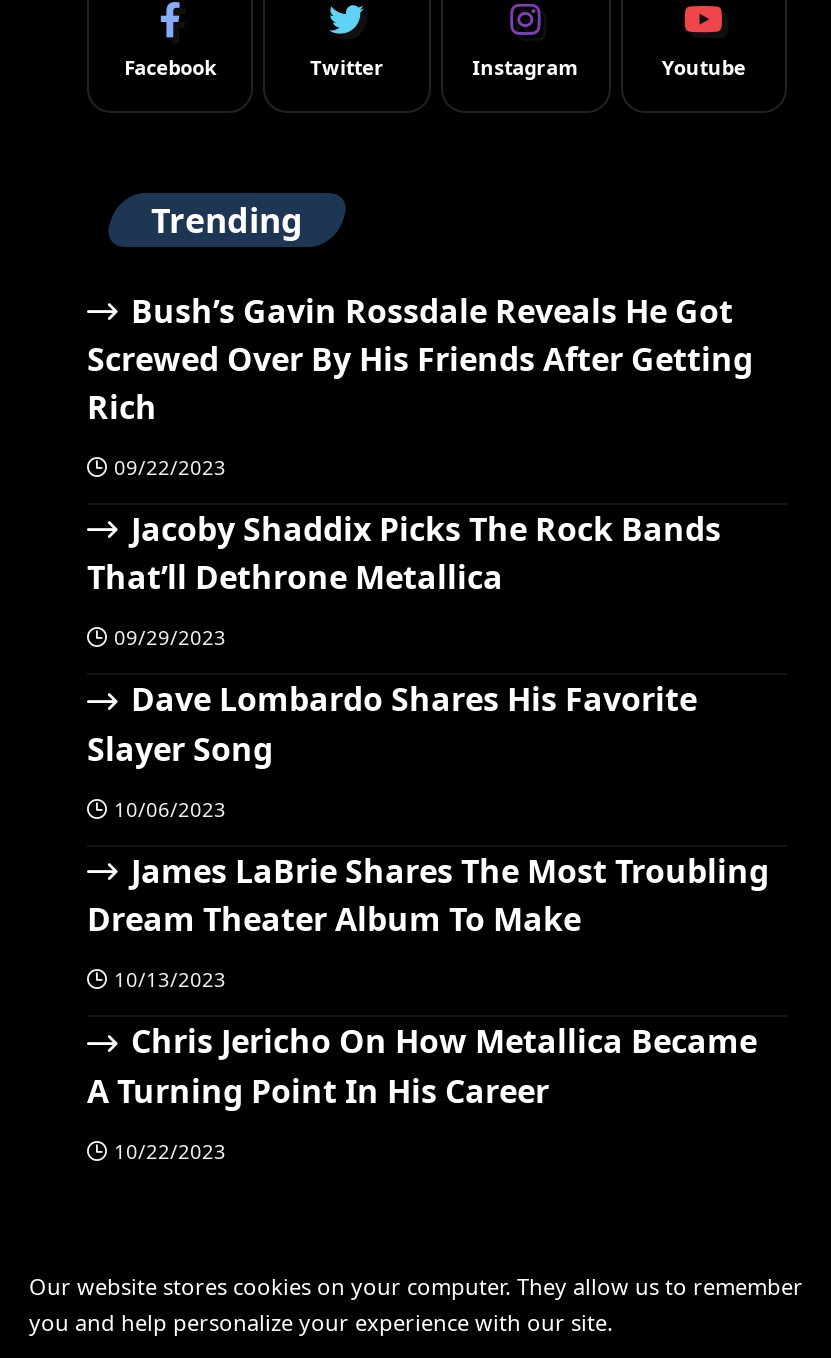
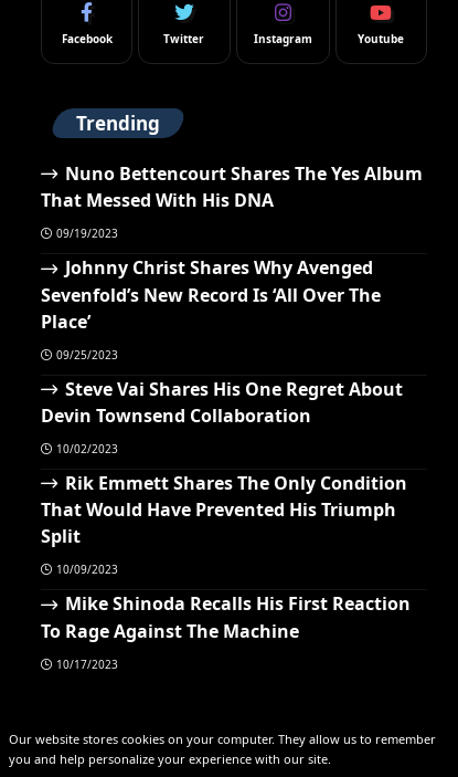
- Bush’s Gavin Rossdale Reveals He Got
- Screwed Over By His Friends After Getting
- Rich
+ Nuno Bettencourt Shares The Yes Album
+ That Messed With His DNA

- 09/22/2023
+ 09/19/2023

- Jacoby Shaddix Picks The Rock Bands
- That’ll Dethrone Metallica
+ Johnny Christ Shares Why Avenged
+ Sevenfold’s New Record Is ‘All Over The
+ Place’

- 09/29/2023
+ 09/25/2023

- Dave Lombardo Shares His Favorite
- Slayer Song
+ Steve Vai Shares His One Regret About
+ Devin Townsend Collaboration

- 10/06/2023
+ 10/02/2023

- James LaBrie Shares The Most Troubling
- Dream Theater Album To Make
+ Rik Emmett Shares The Only Condition
+ That Would Have Prevented His Triumph
+ Split

- 10/13/2023
+ 10/09/2023

- Chris Jericho On How Metallica Became
- A Turning Point In His Career
+ Mike Shinoda Recalls His First Reaction
+ To Rage Against The Machine

- 10/22/2023
+ 10/17/2023
